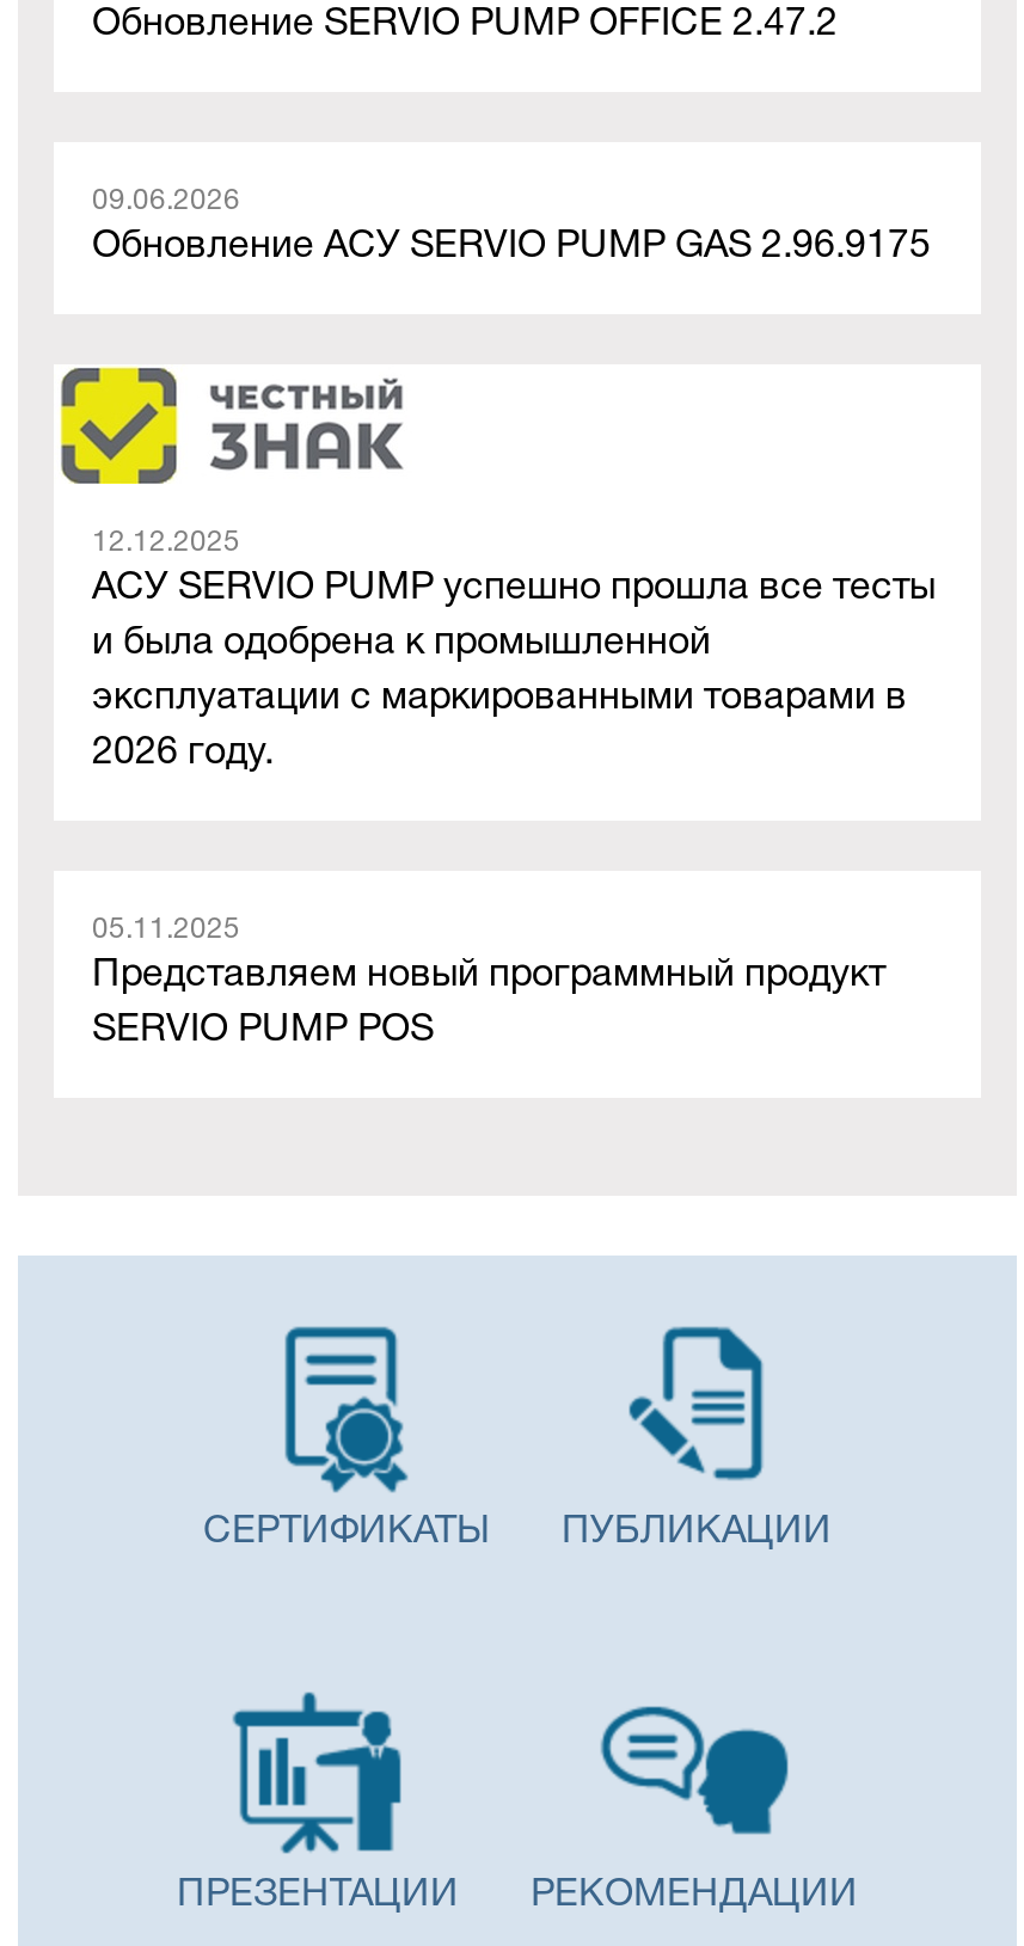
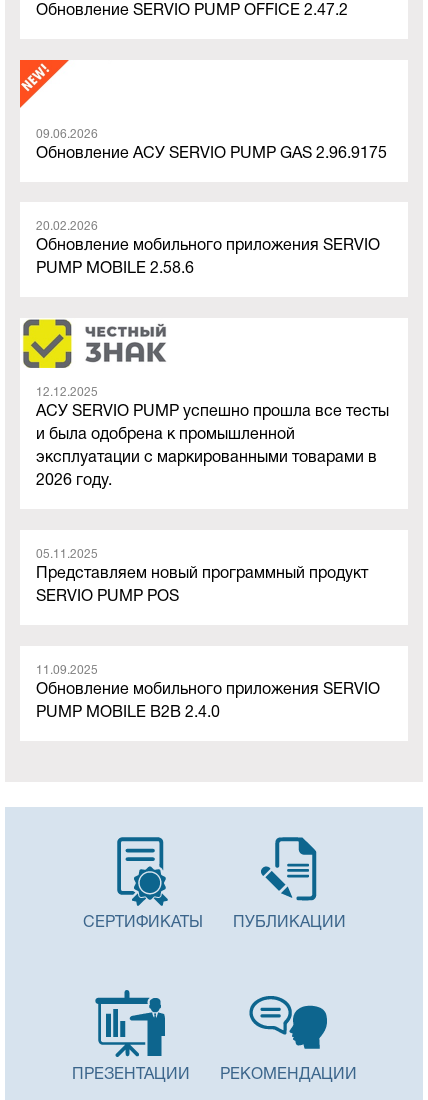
+ [image]

+ 20.02.2026
+ Обновление мобильного приложения SERVIO
+ PUMP MOBILE 2.58.6

+ 11.09.2025
+ Обновление мобильного приложения SERVIO
+ PUMP MOBILE B2B 2.4.0
